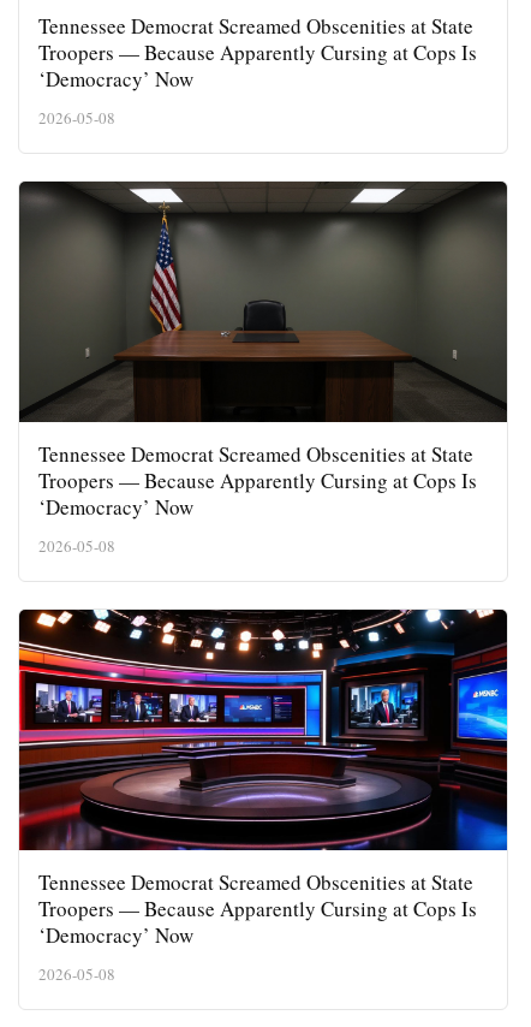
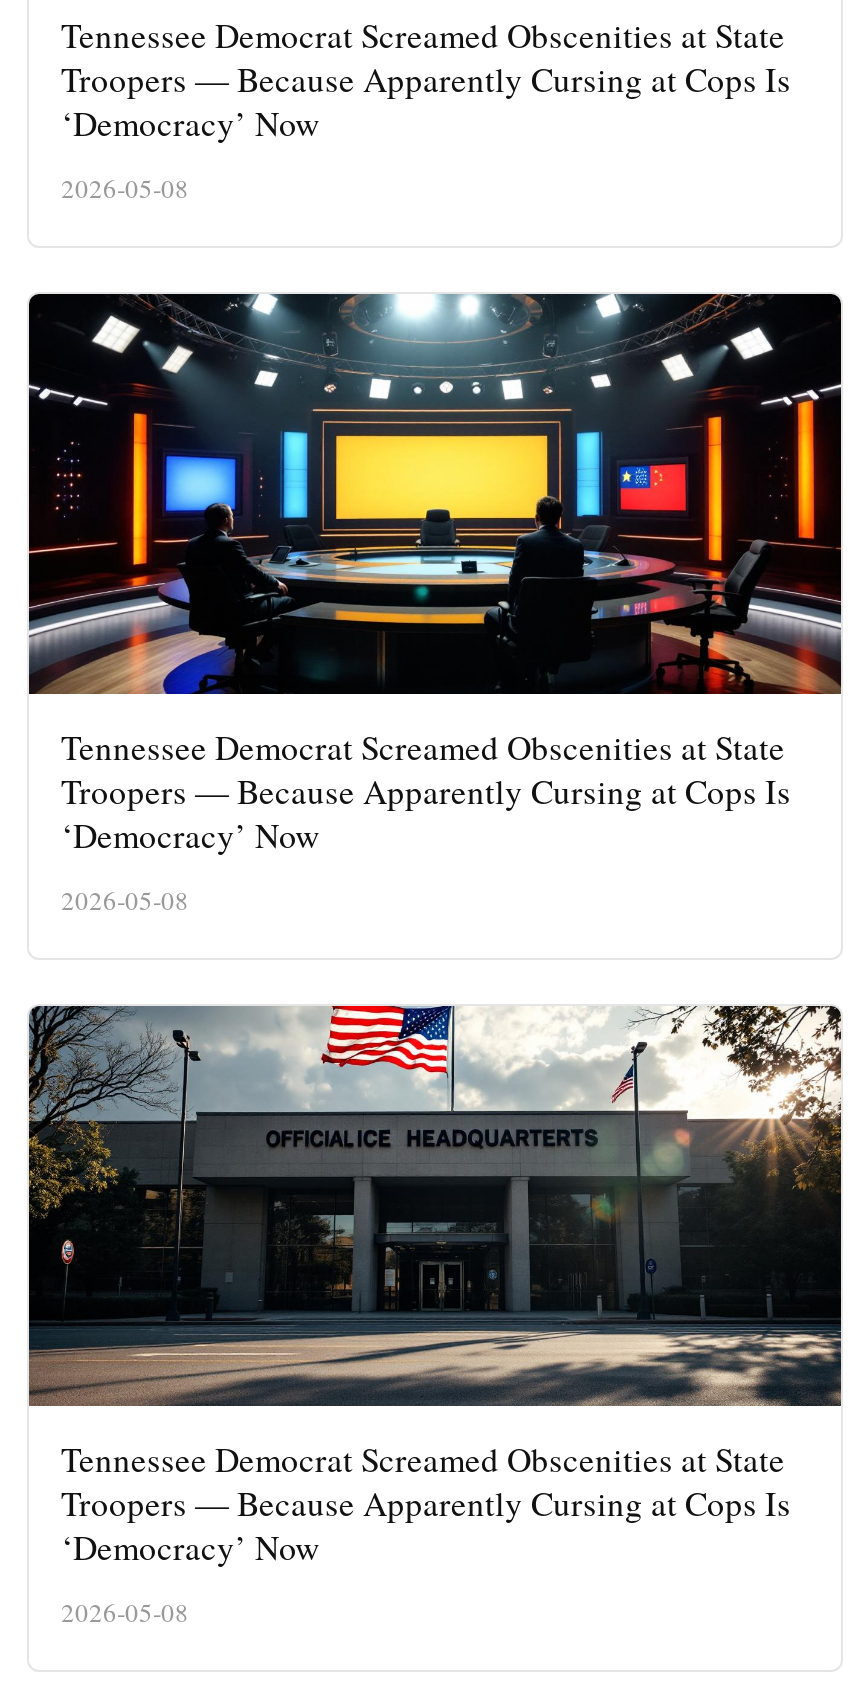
- [image]
+ [image]

- [image]
+ [image]
